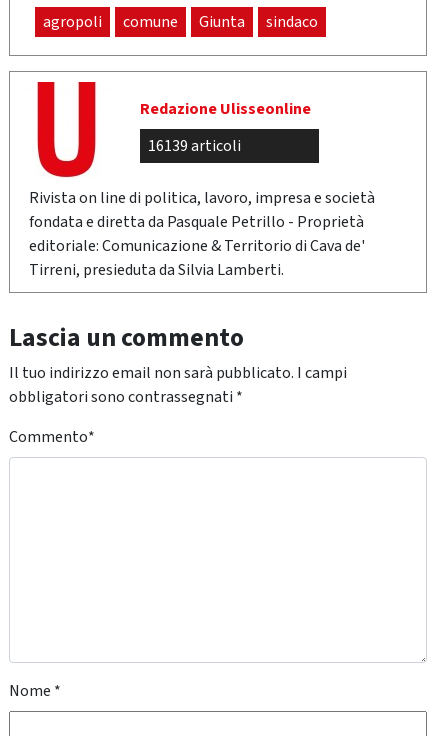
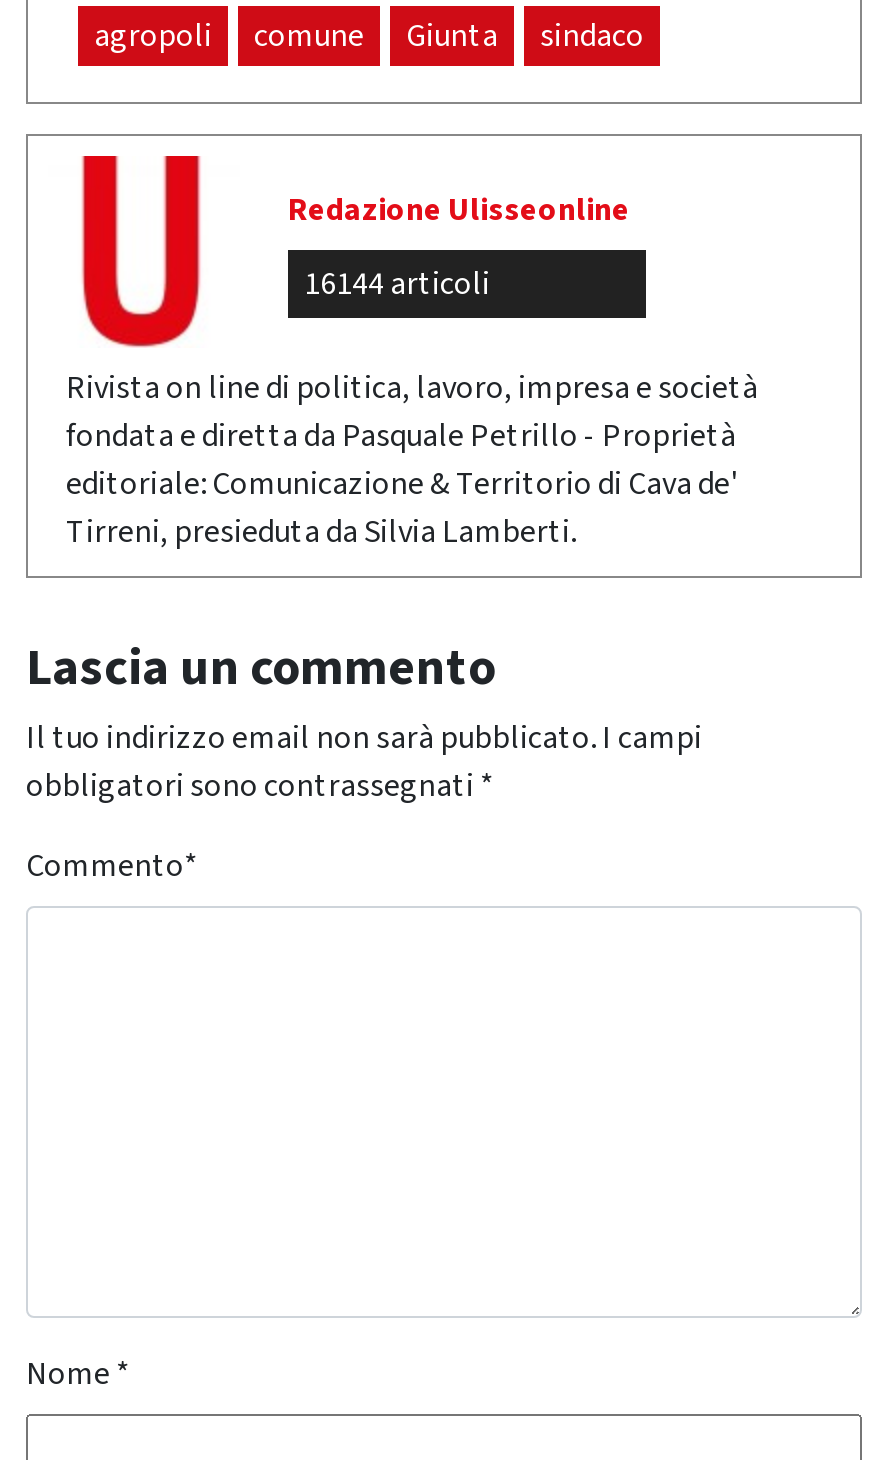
- 16139 articoli
+ 16144 articoli
